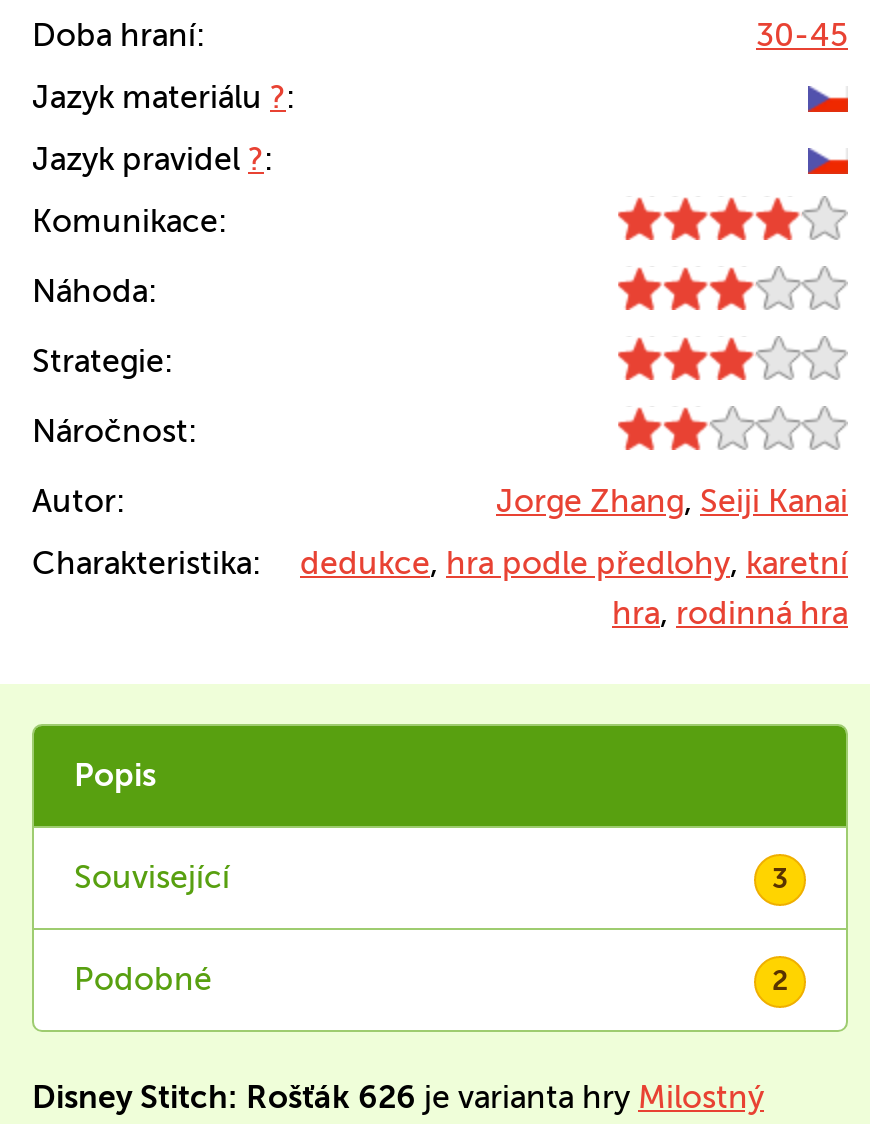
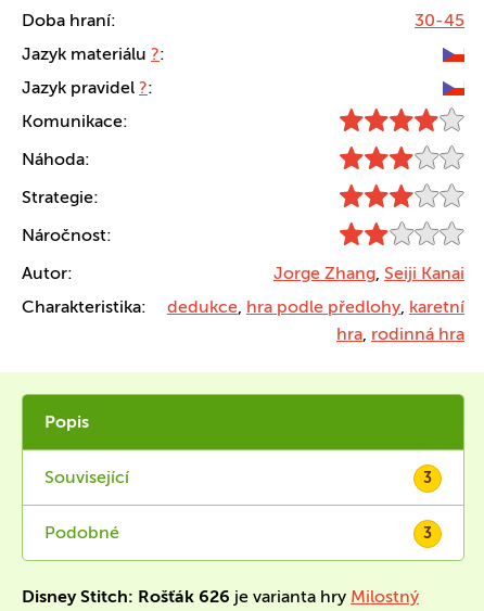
- 2
+ 3
